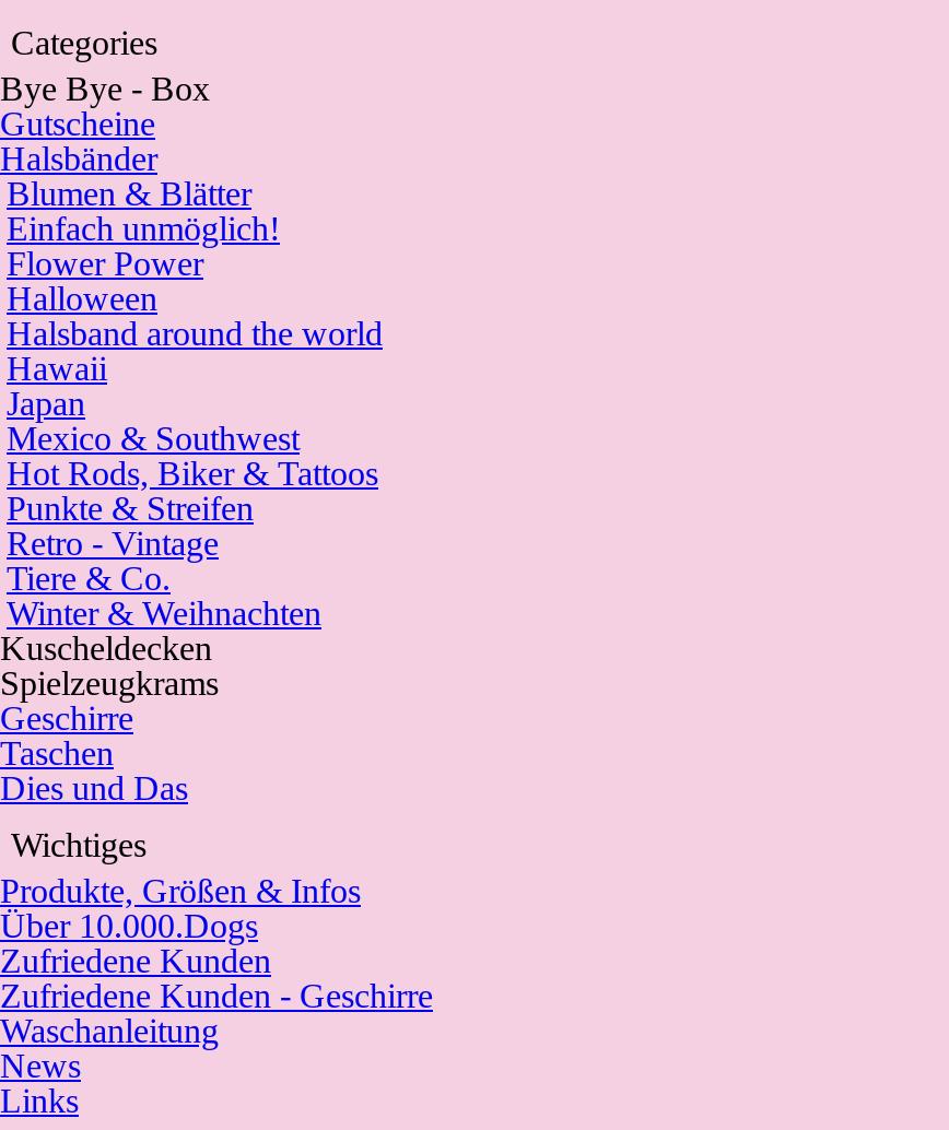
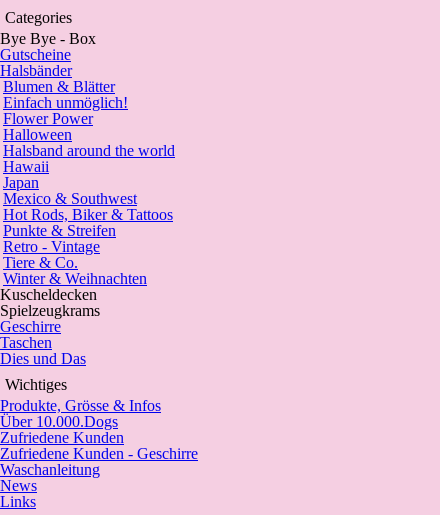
- Produkte, Größen & Infos
+ Produkte, Grösse & Infos
